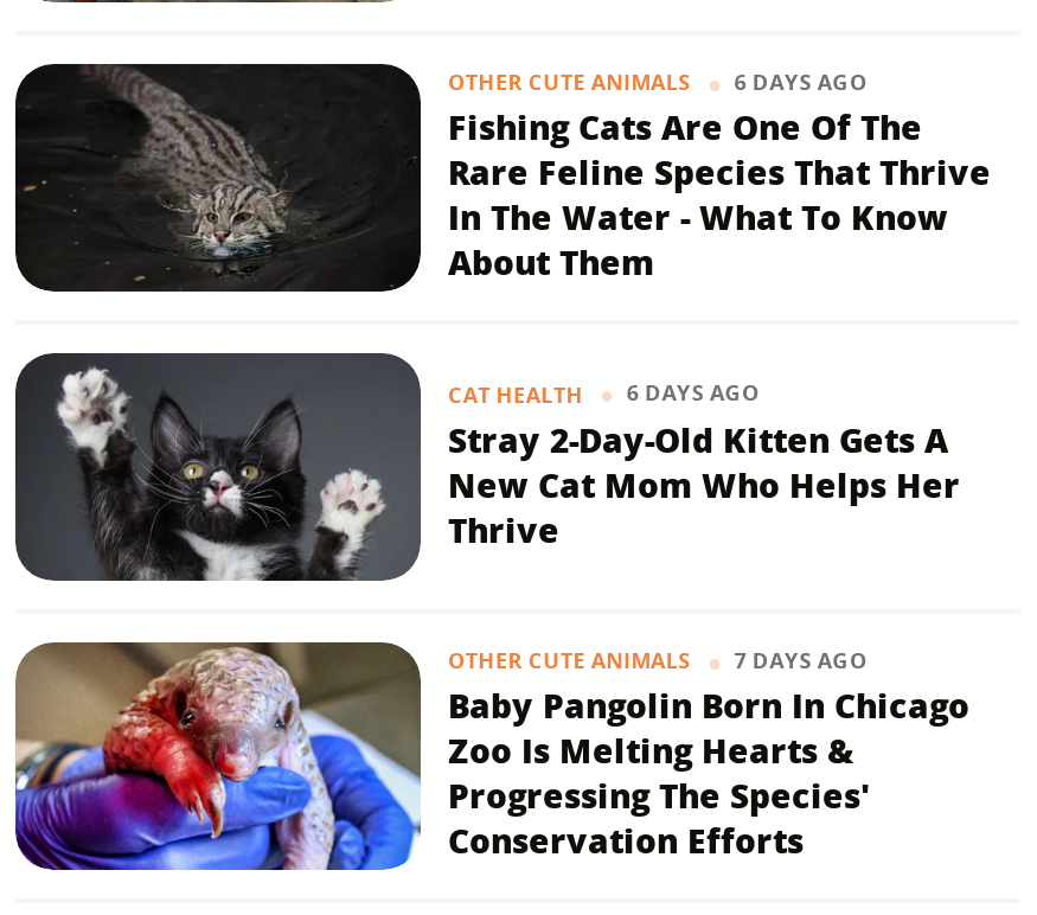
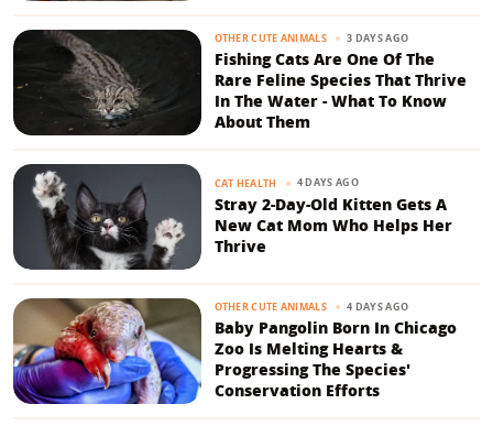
- OTHER CUTE ANIMALS 6 DAYS AGO
+ OTHER CUTE ANIMALS 3 DAYS AGO

- CAT HEALTH 6 DAYS AGO
+ CAT HEALTH 4 DAYS AGO

- OTHER CUTE ANIMALS 7 DAYS AGO
+ OTHER CUTE ANIMALS 4 DAYS AGO
